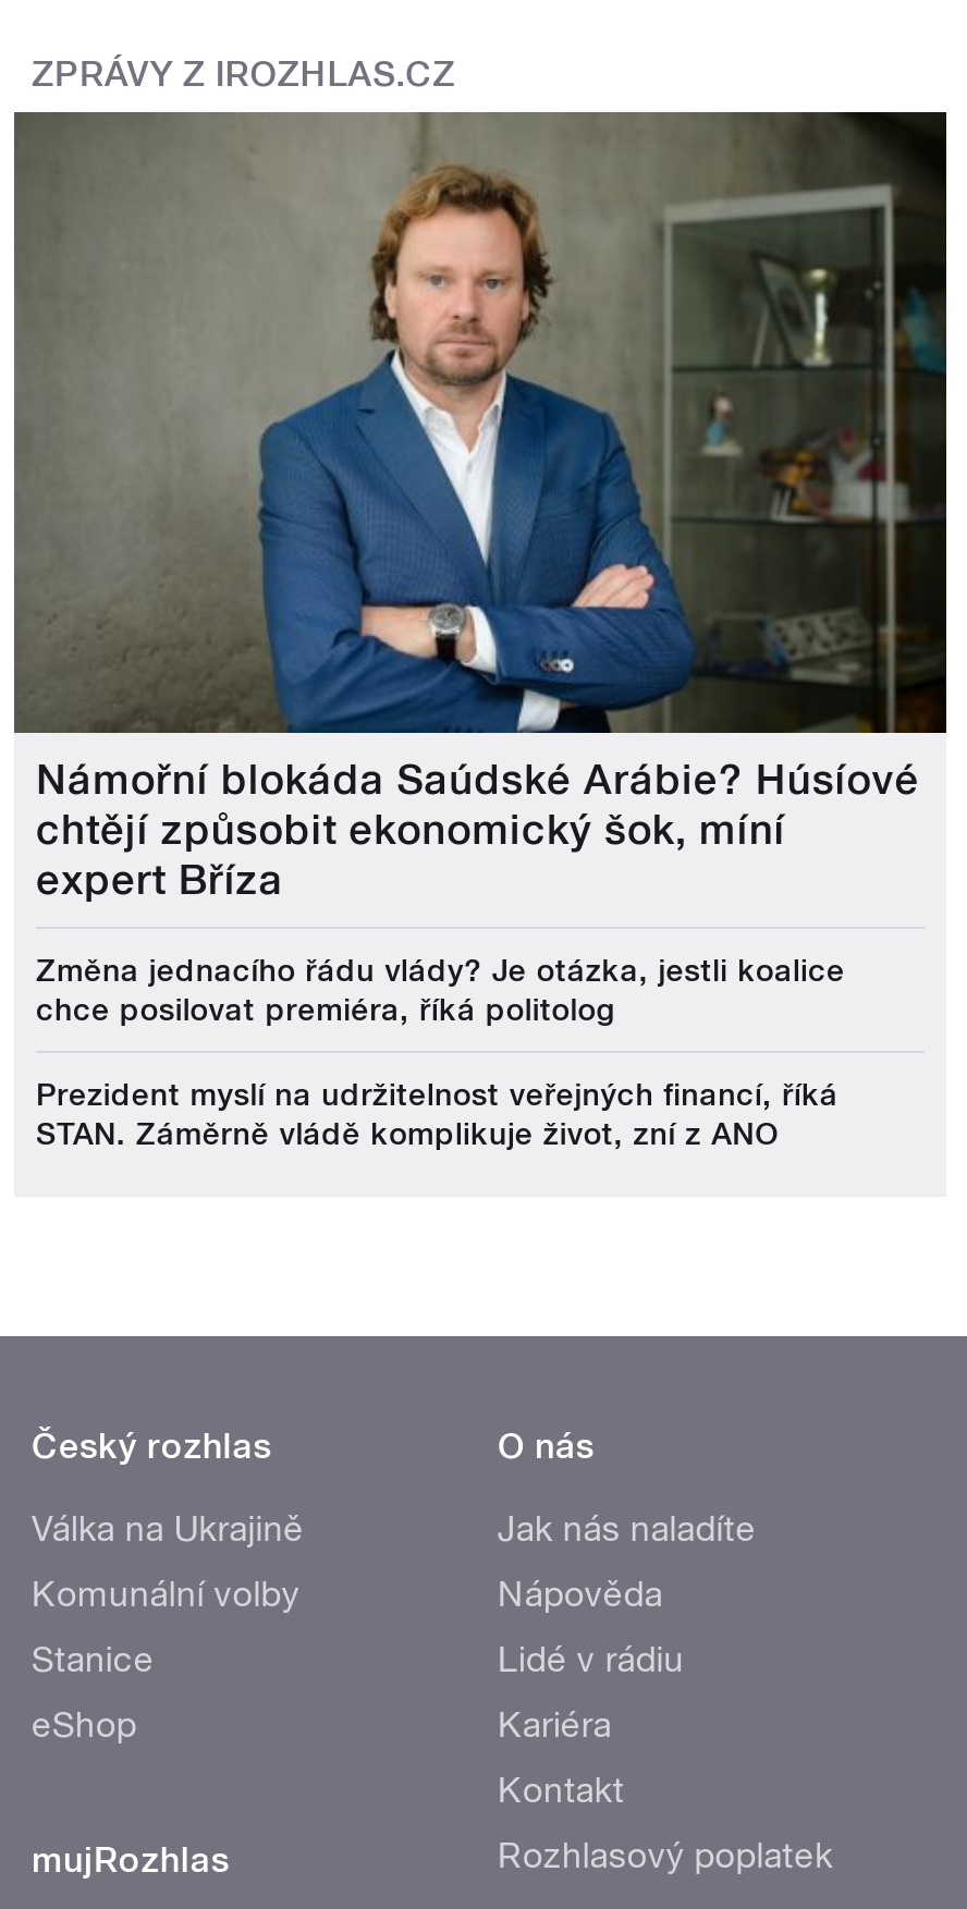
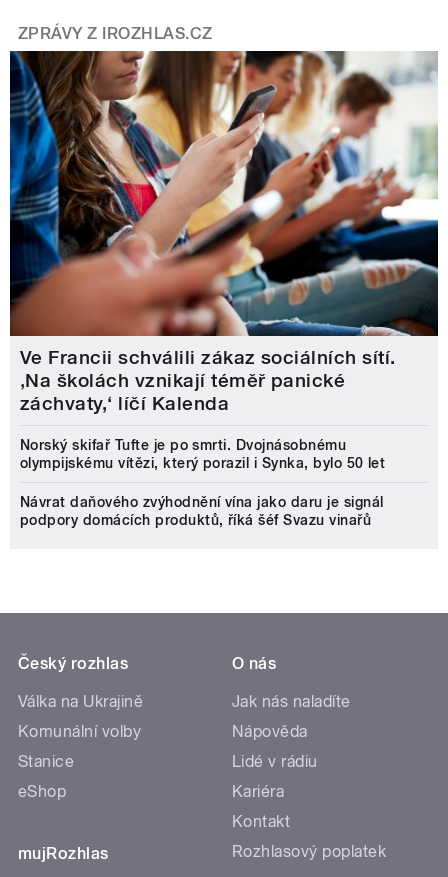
- [image]
- Námořní blokáda Saúdské Arábie? Húsíové
- chtějí způsobit ekonomický šok, míní
- expert Bříza
+ [image]
+ Ve Francii schválili zákaz sociálních sítí.
+ ‚Na školách vznikají téměř panické
+ záchvaty,‘ líčí Kalenda

- Změna jednacího řádu vlády? Je otázka, jestli koalice
- chce posilovat premiéra, říká politolog
+ Norský skifař Tufte je po smrti. Dvojnásobnému
+ olympijskému vítězi, který porazil i Synka, bylo 50 let

- Prezident myslí na udržitelnost veřejných financí, říká
- STAN. Záměrně vládě komplikuje život, zní z ANO
+ Návrat daňového zvýhodnění vína jako daru je signál
+ podpory domácích produktů, říká šéf Svazu vinařů
